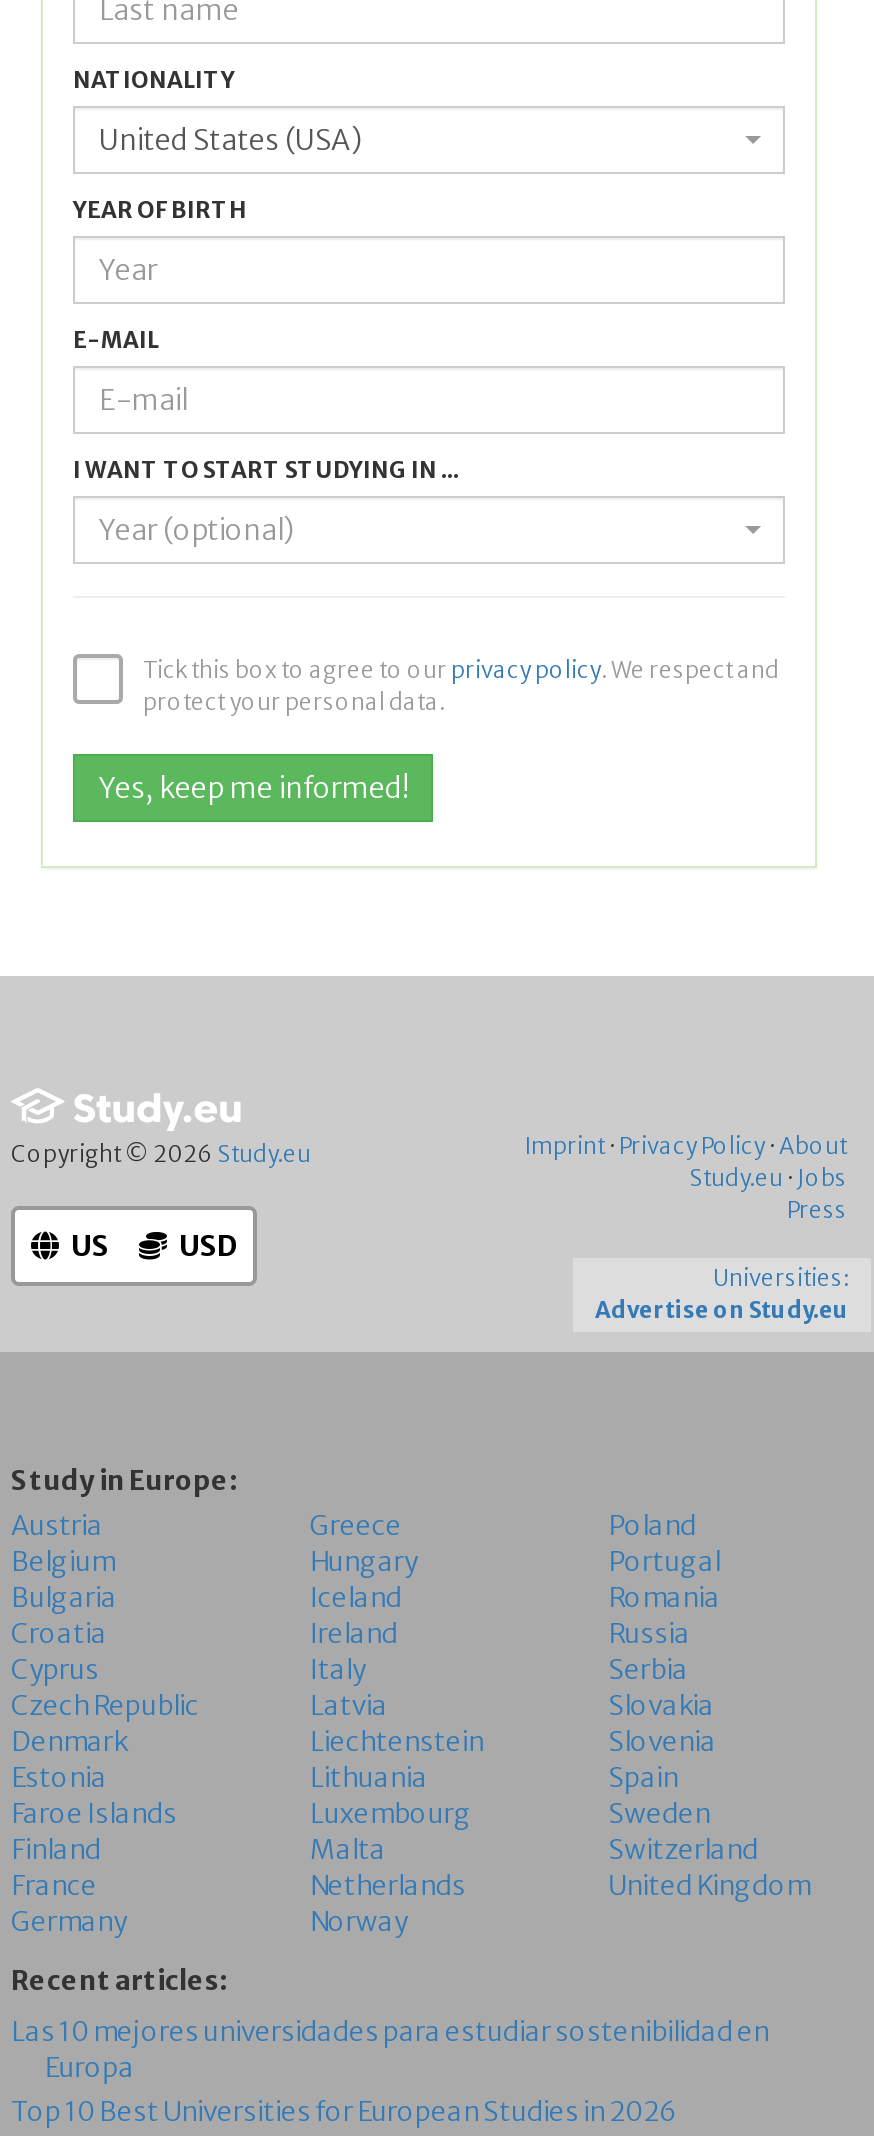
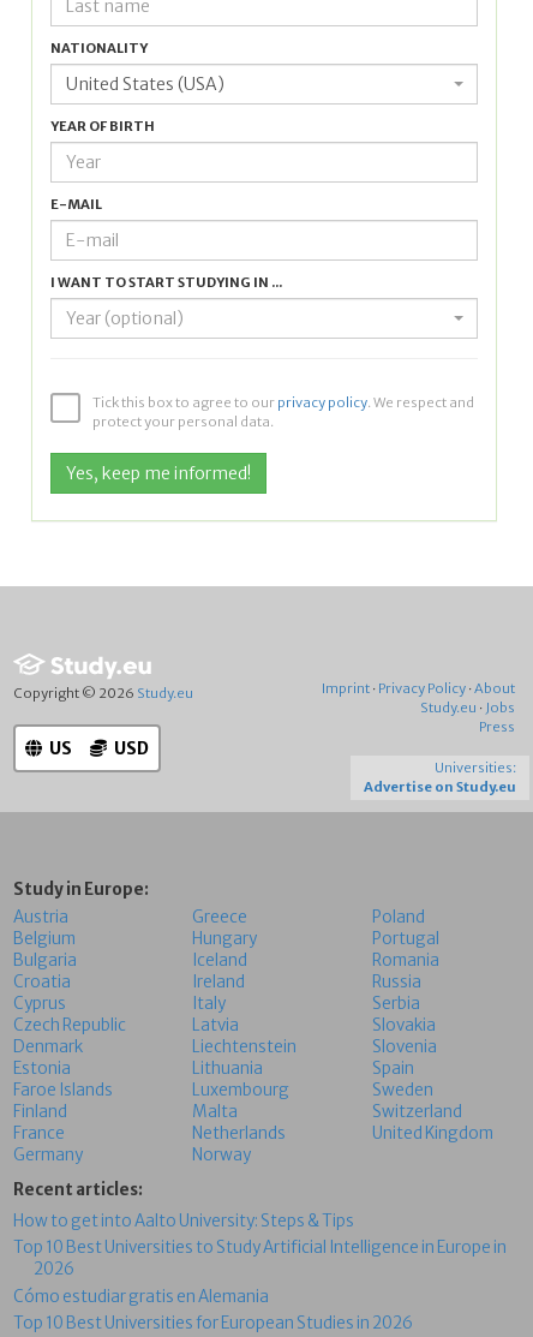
- Las 10 mejores universidades para estudiar sostenibilidad en
- Europa
+ How to get into Aalto University: Steps & Tips
+ Top 10 Best Universities to Study Artificial Intelligence in Europe in
+ 2026
+ Cómo estudiar gratis en Alemania
